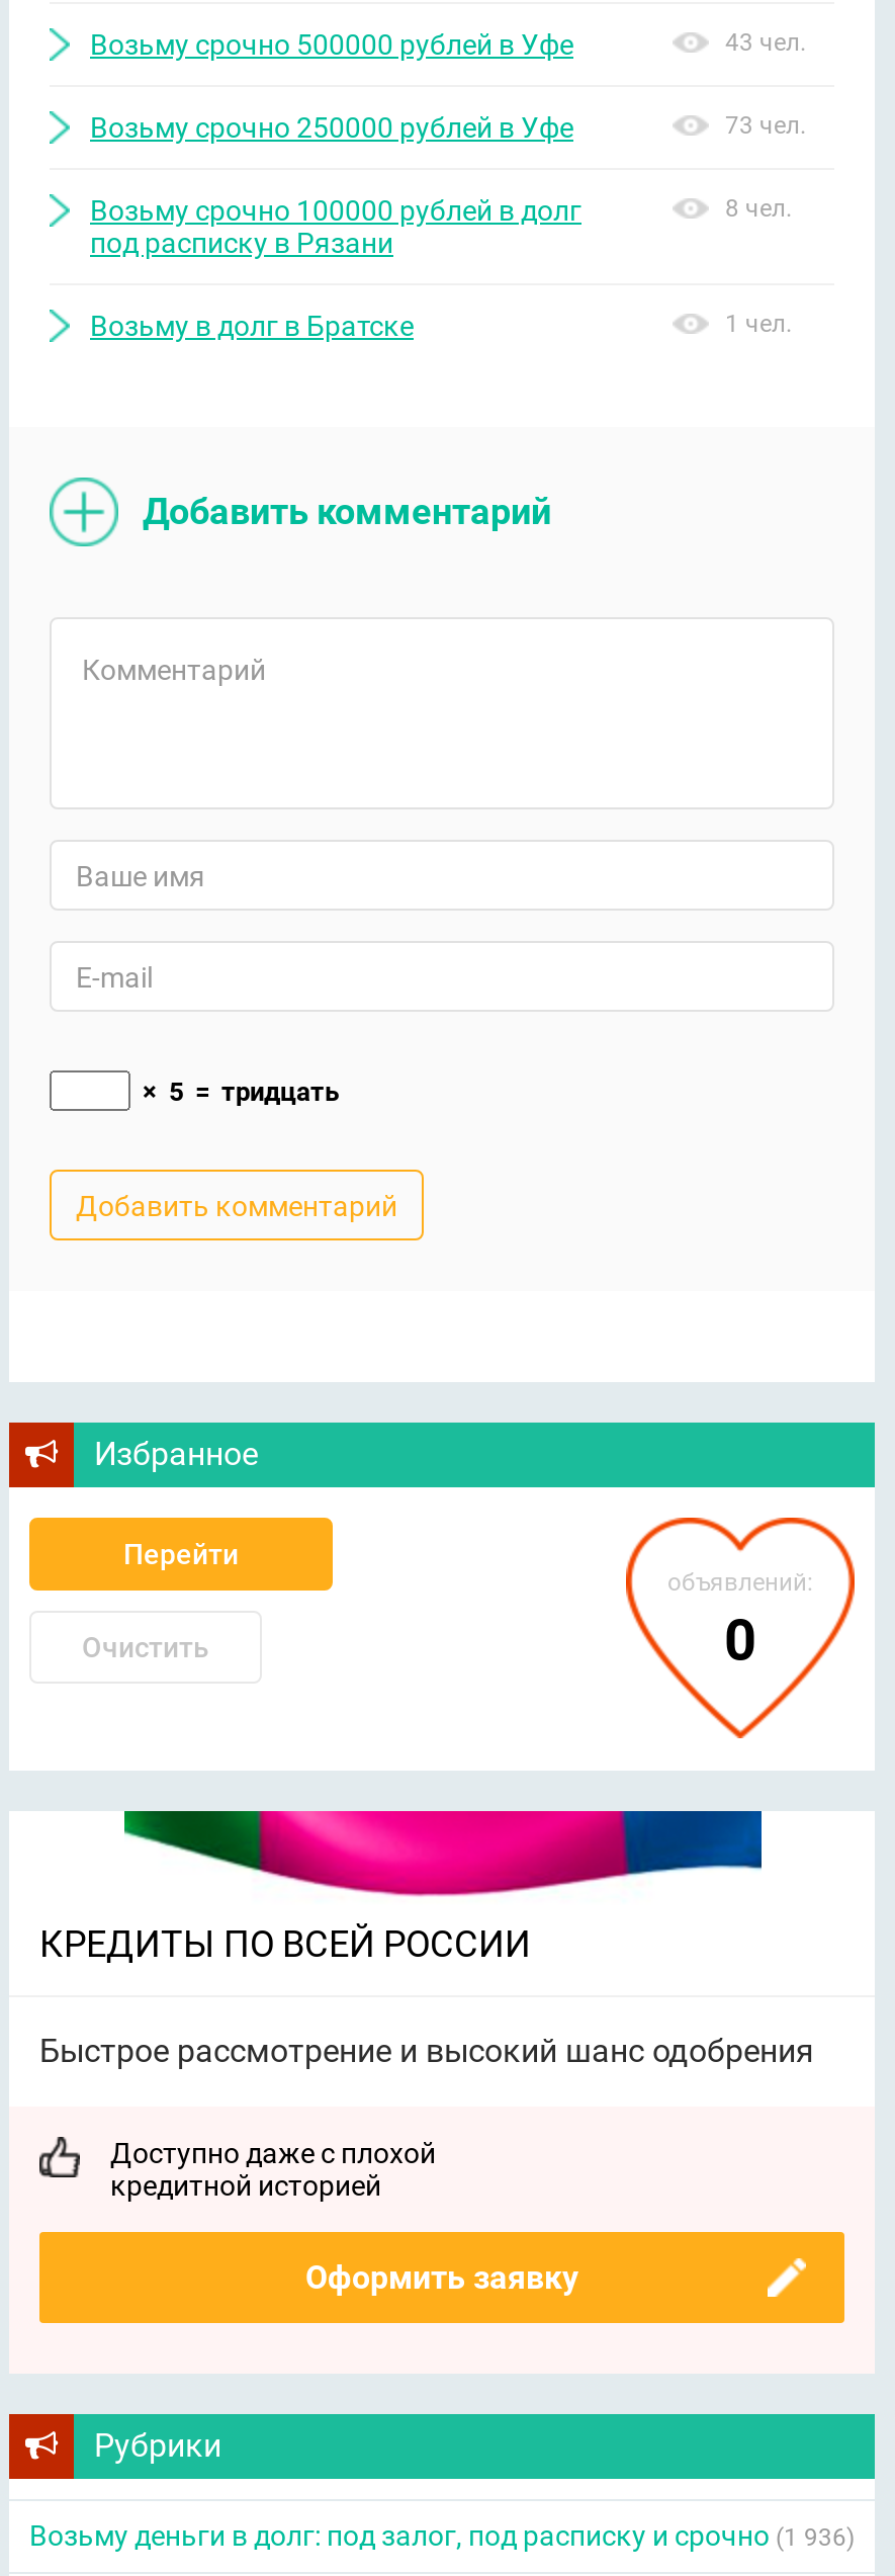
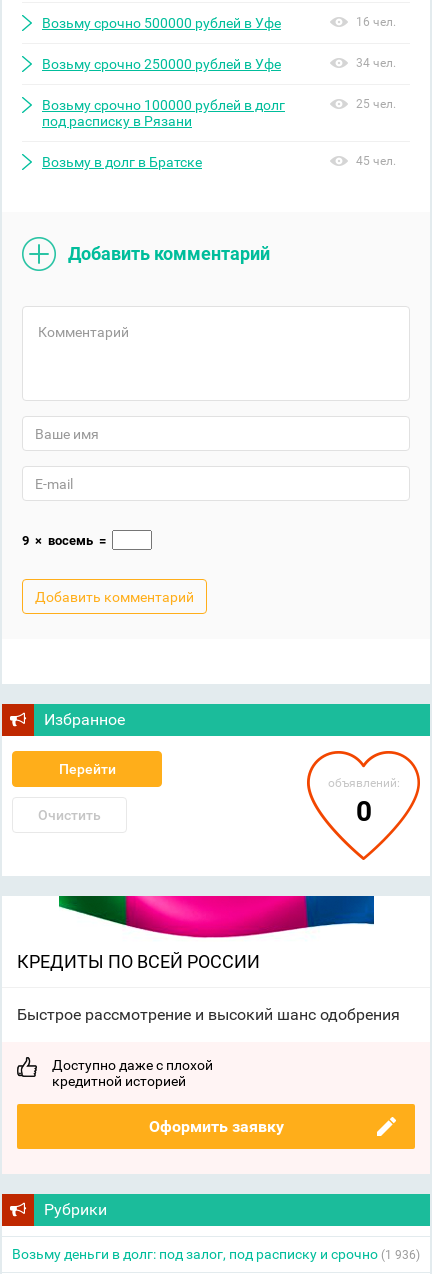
- 43 чел.
+ 16 чел.

- 73 чел.
+ 34 чел.

- 8 чел.
+ 25 чел.

- 1 чел.
+ 45 чел.

- × 5 = тридцать
+ 9 × восемь =
